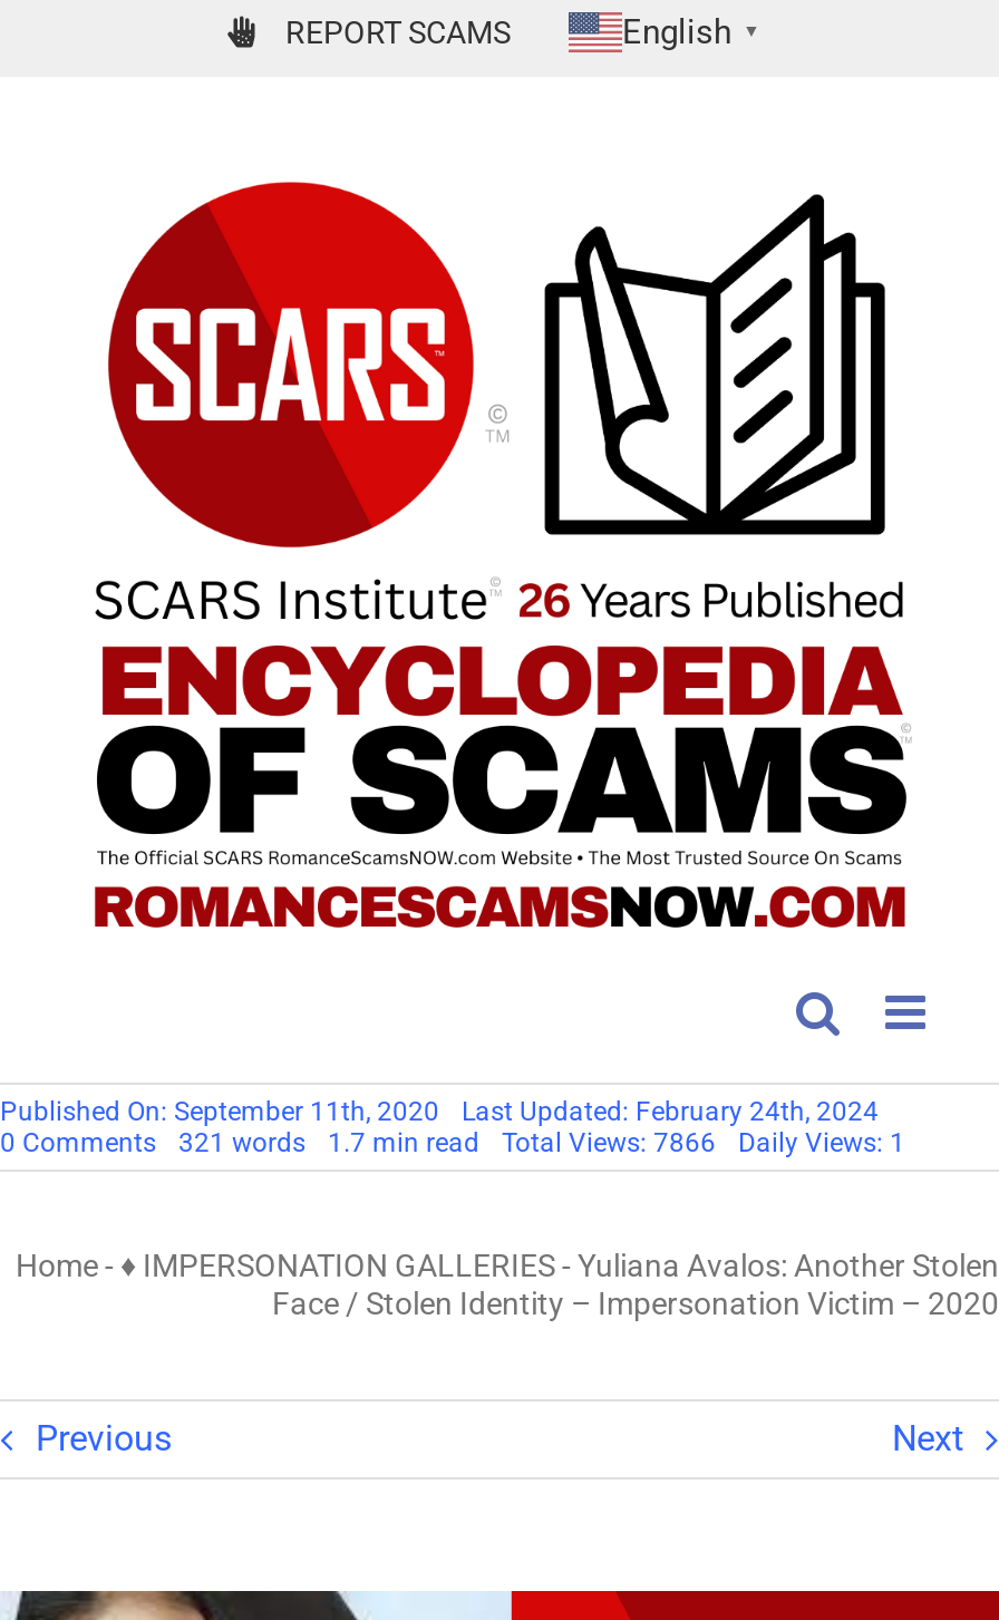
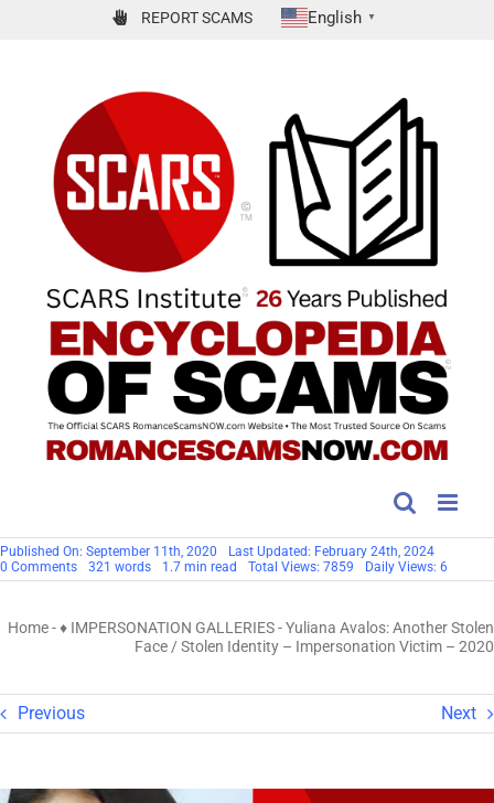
- Total Views: 7866
+ Total Views: 7859

- Daily Views: 1
+ Daily Views: 6
